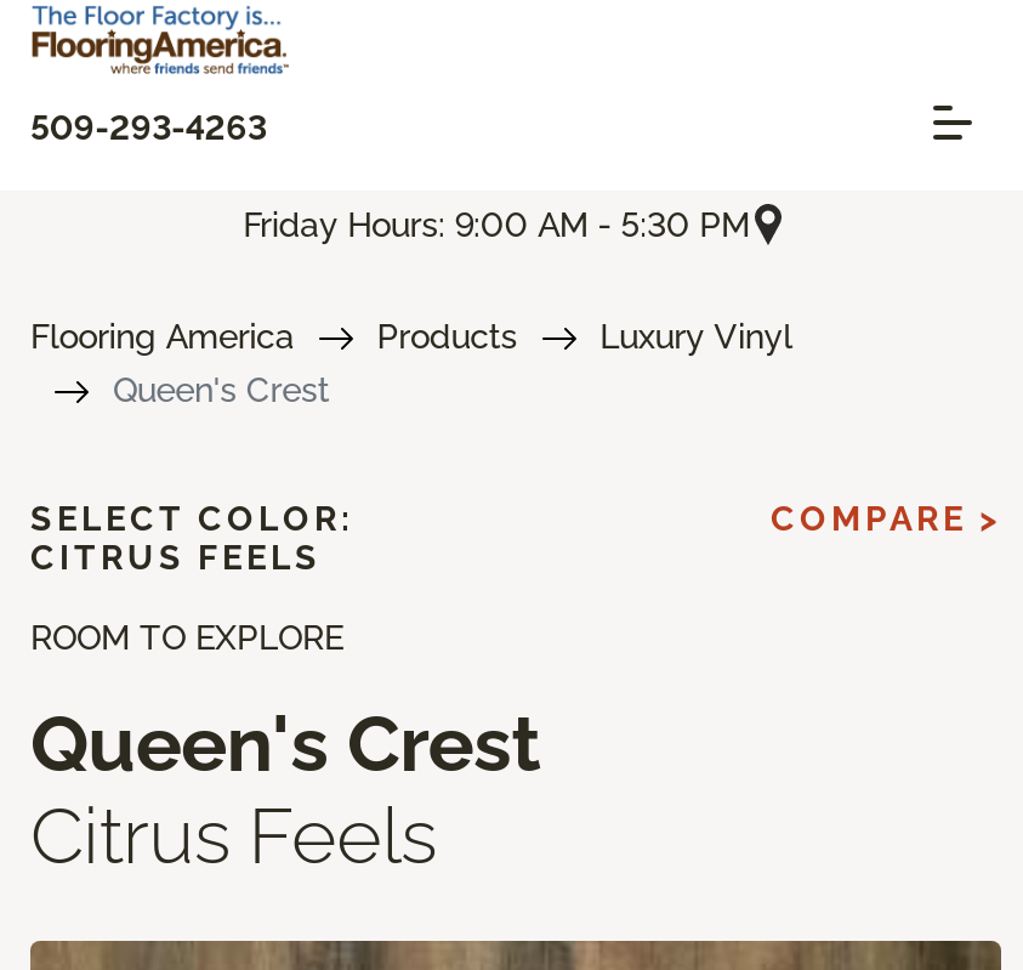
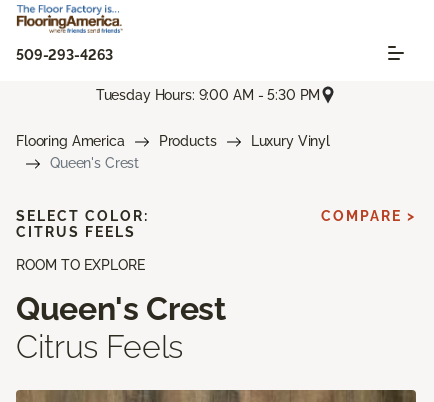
- Friday Hours: 9:00 AM - 5:30 PM
+ Tuesday Hours: 9:00 AM - 5:30 PM
